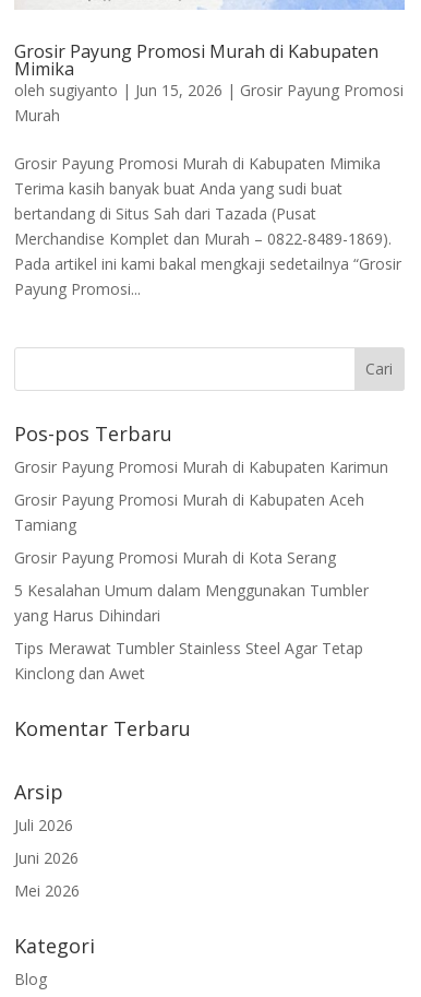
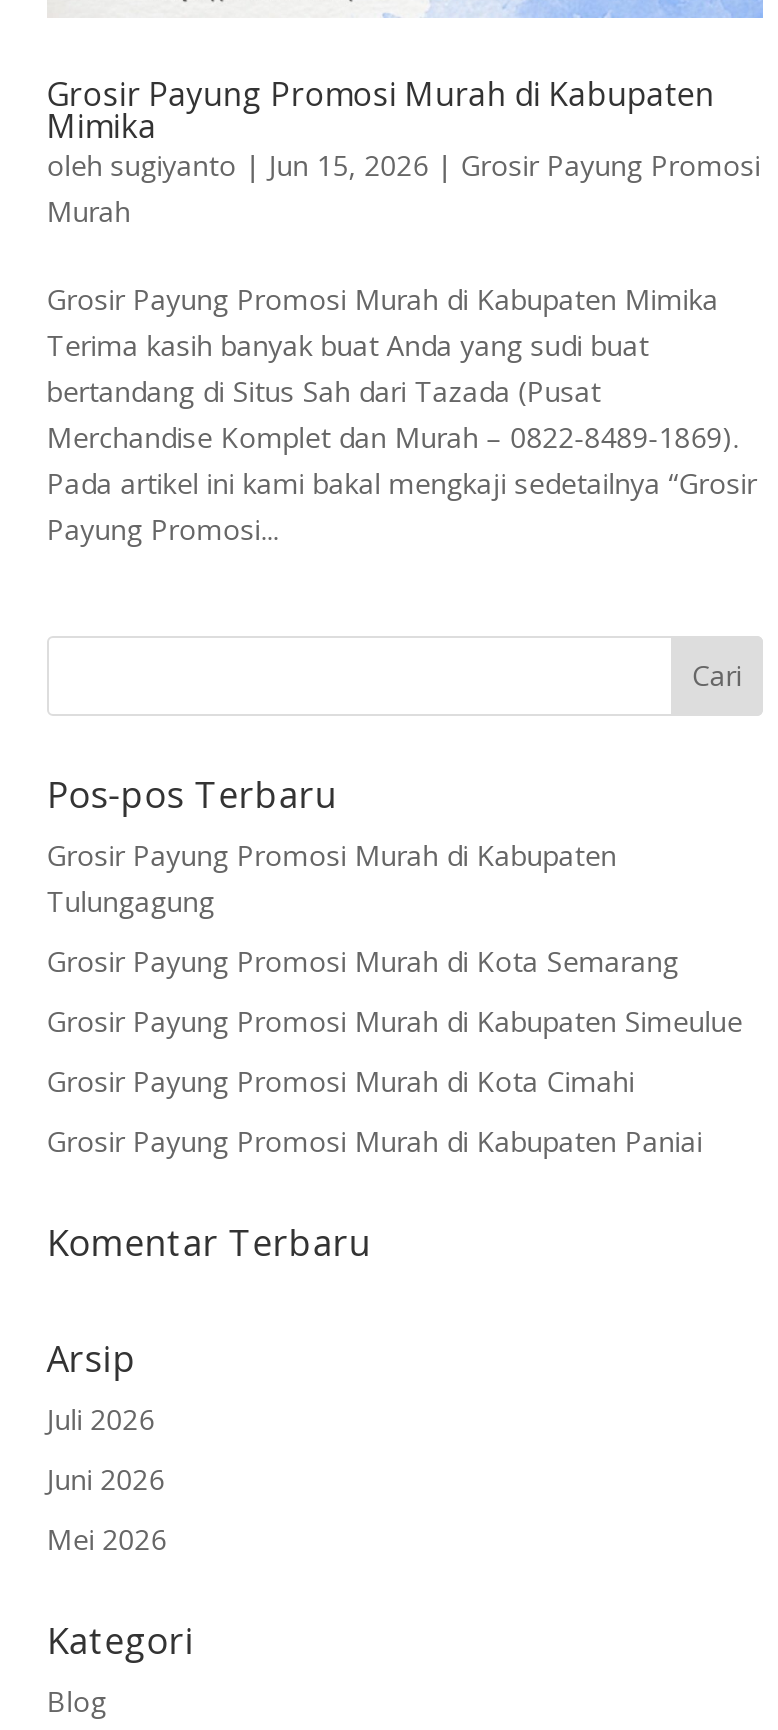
- Grosir Payung Promosi Murah di Kabupaten Karimun
+ Grosir Payung Promosi Murah di Kabupaten
+ Tulungagung

- Grosir Payung Promosi Murah di Kabupaten Aceh
- Tamiang
+ Grosir Payung Promosi Murah di Kota Semarang

- Grosir Payung Promosi Murah di Kota Serang
+ Grosir Payung Promosi Murah di Kabupaten Simeulue

- 5 Kesalahan Umum dalam Menggunakan Tumbler
- yang Harus Dihindari
+ Grosir Payung Promosi Murah di Kota Cimahi

- Tips Merawat Tumbler Stainless Steel Agar Tetap
- Kinclong dan Awet
+ Grosir Payung Promosi Murah di Kabupaten Paniai
